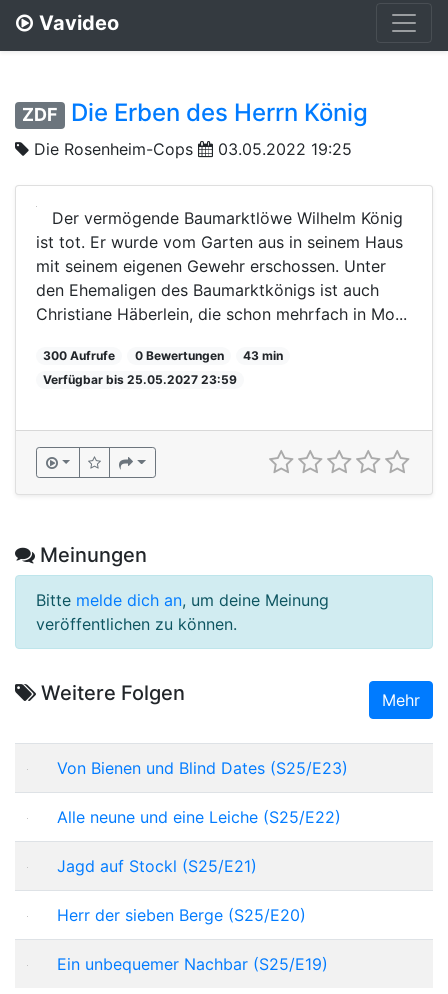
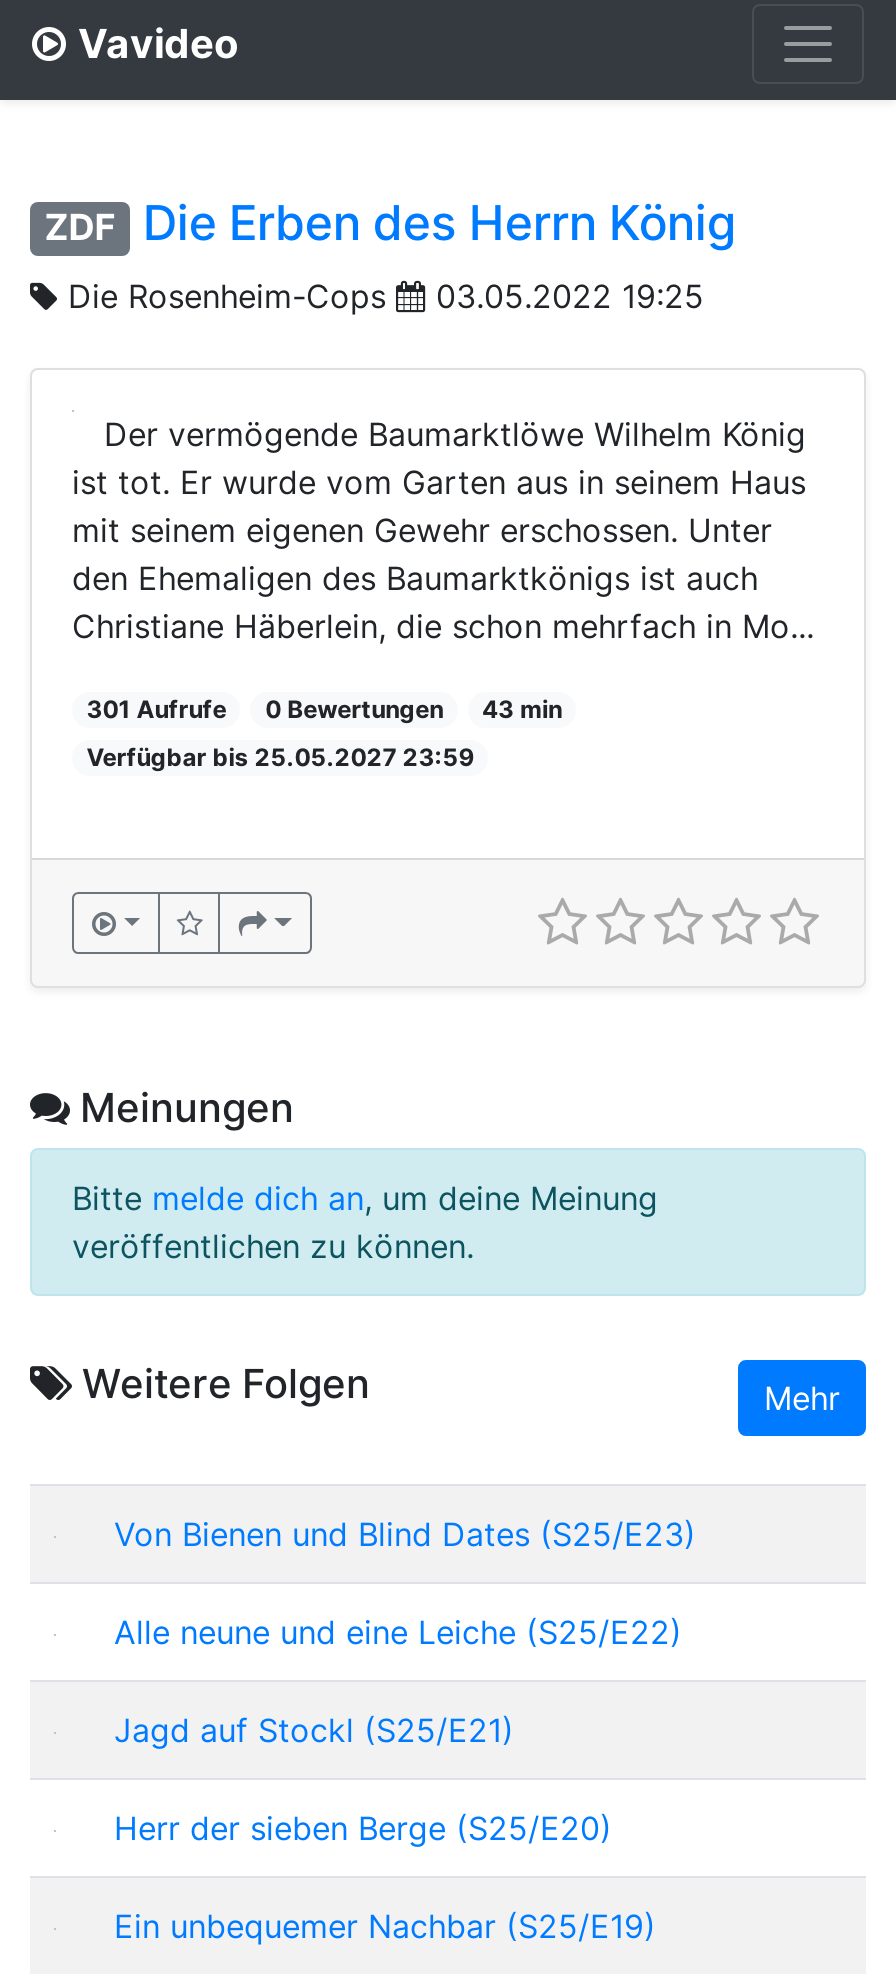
- 300 Aufrufe
+ 301 Aufrufe
